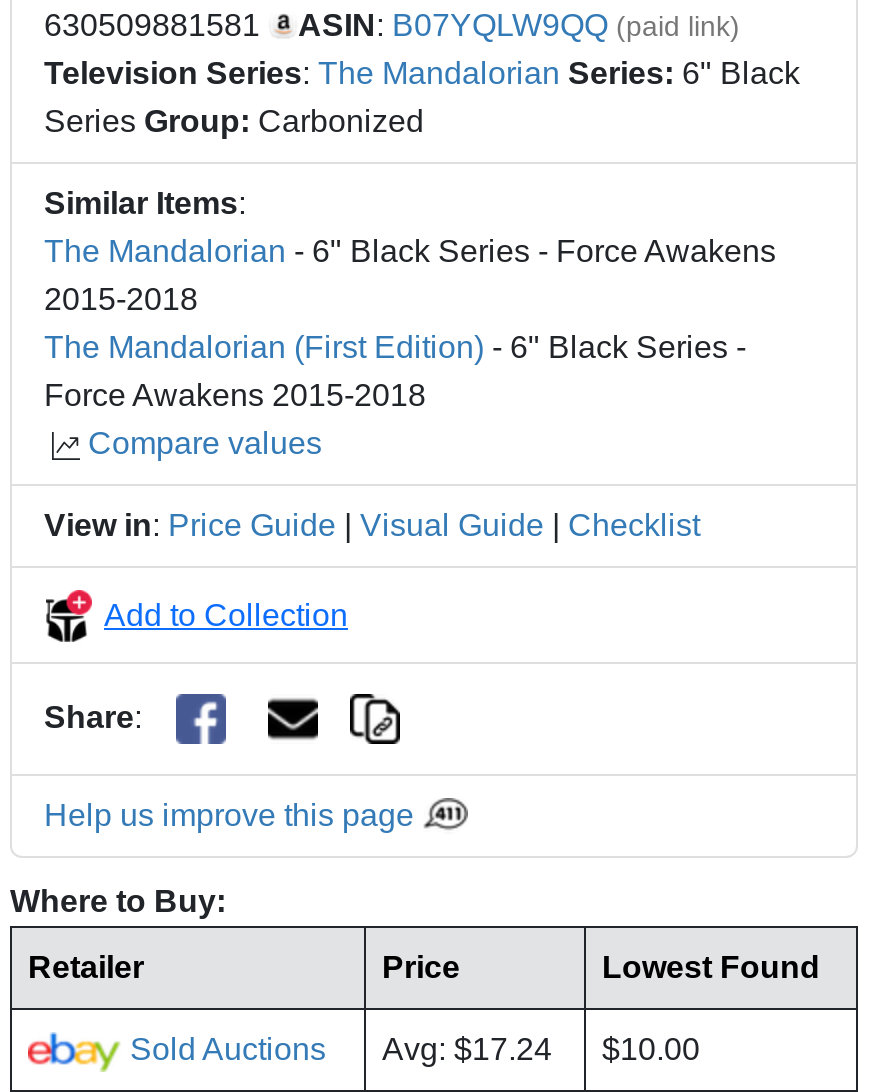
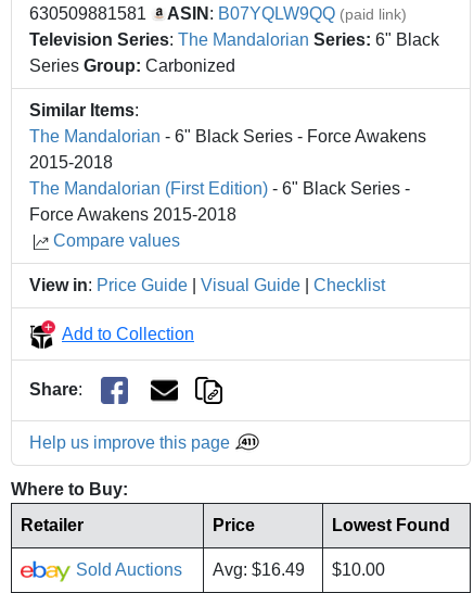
- Sold Auctions Avg: $17.24 $10.00
+ Sold Auctions Avg: $16.49 $10.00
